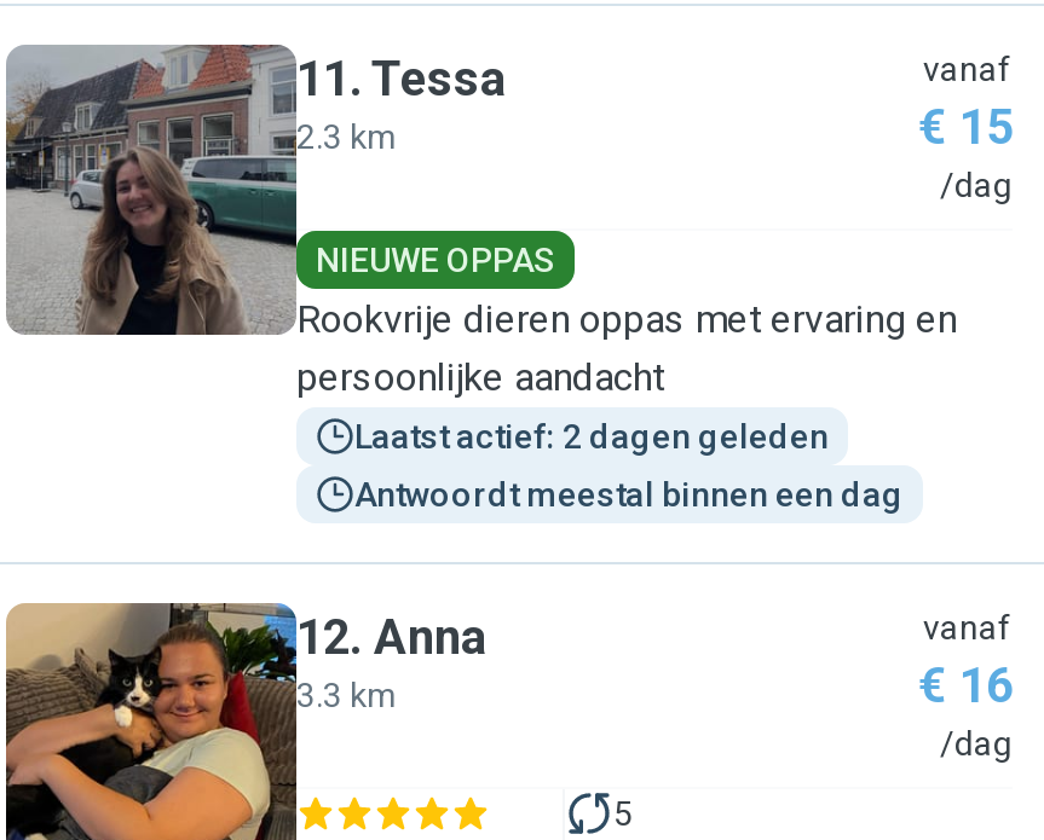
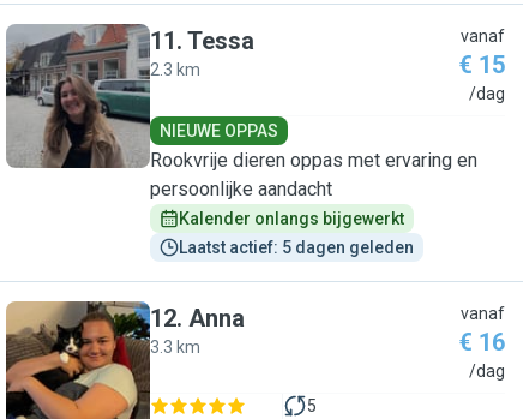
- Laatst actief: 2 dagen geleden
+ Kalender onlangs bijgewerkt

- Antwoordt meestal binnen een dag
+ Laatst actief: 5 dagen geleden
